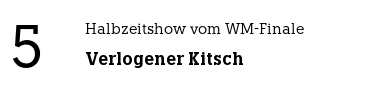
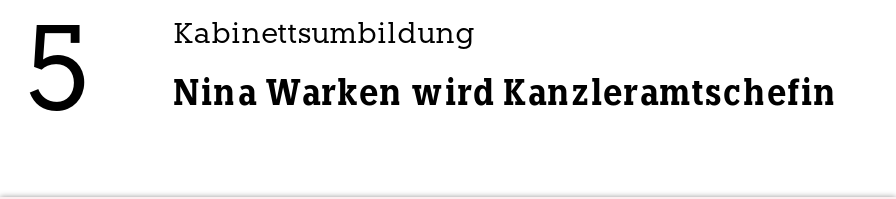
- Halbzeitshow vom WM-Finale
+ Kabinettsumbildung

- Verlogener Kitsch
+ Nina Warken wird Kanzleramtschefin
